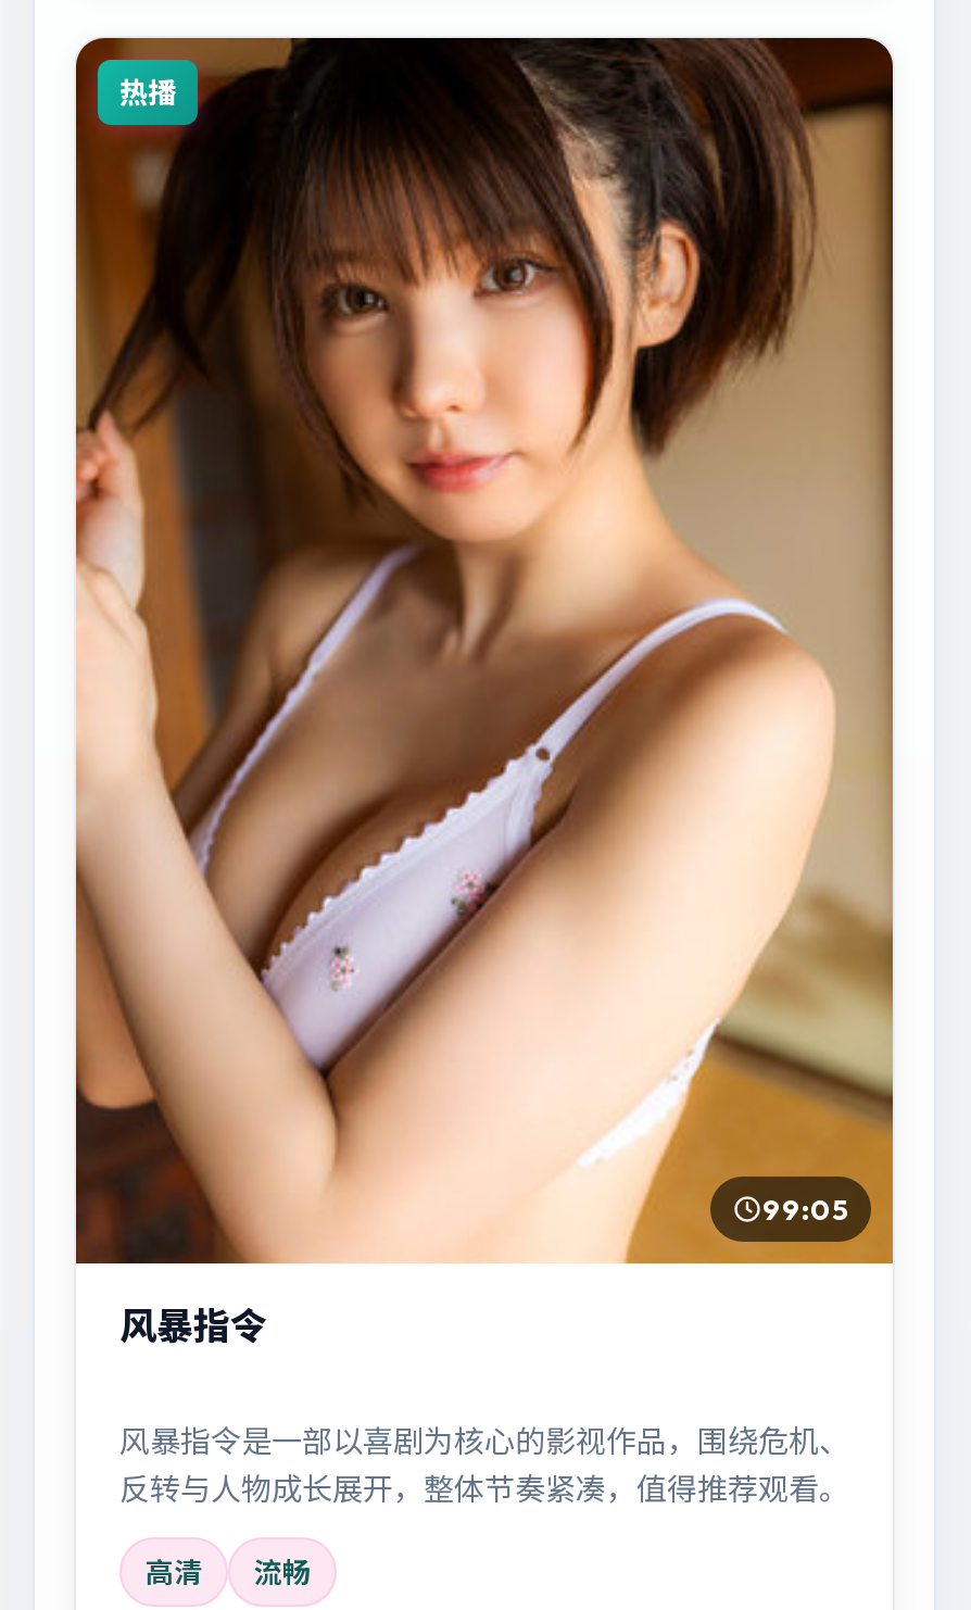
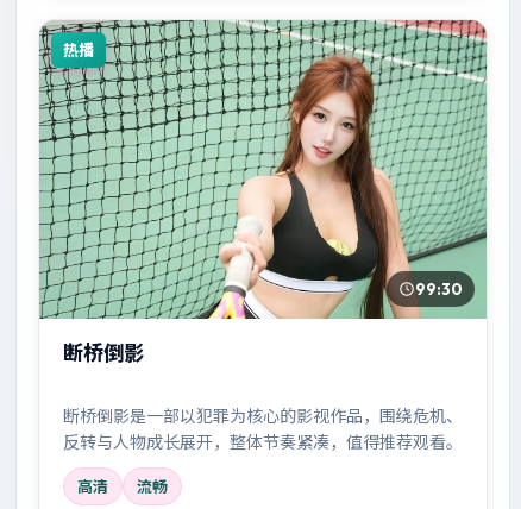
- [image]
- 99:05
+ [image]
+ 99:30

- 风暴指令
+ 断桥倒影

- 风暴指令是一部以喜剧为核心的影视作品，围绕危机、
+ 断桥倒影是一部以犯罪为核心的影视作品，围绕危机、
